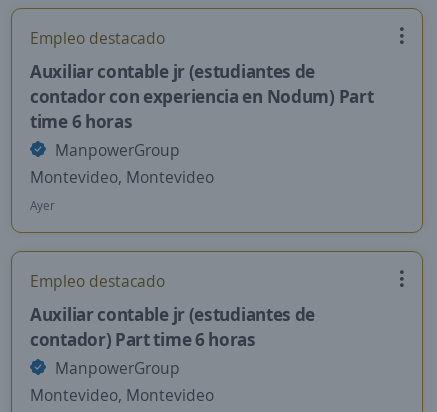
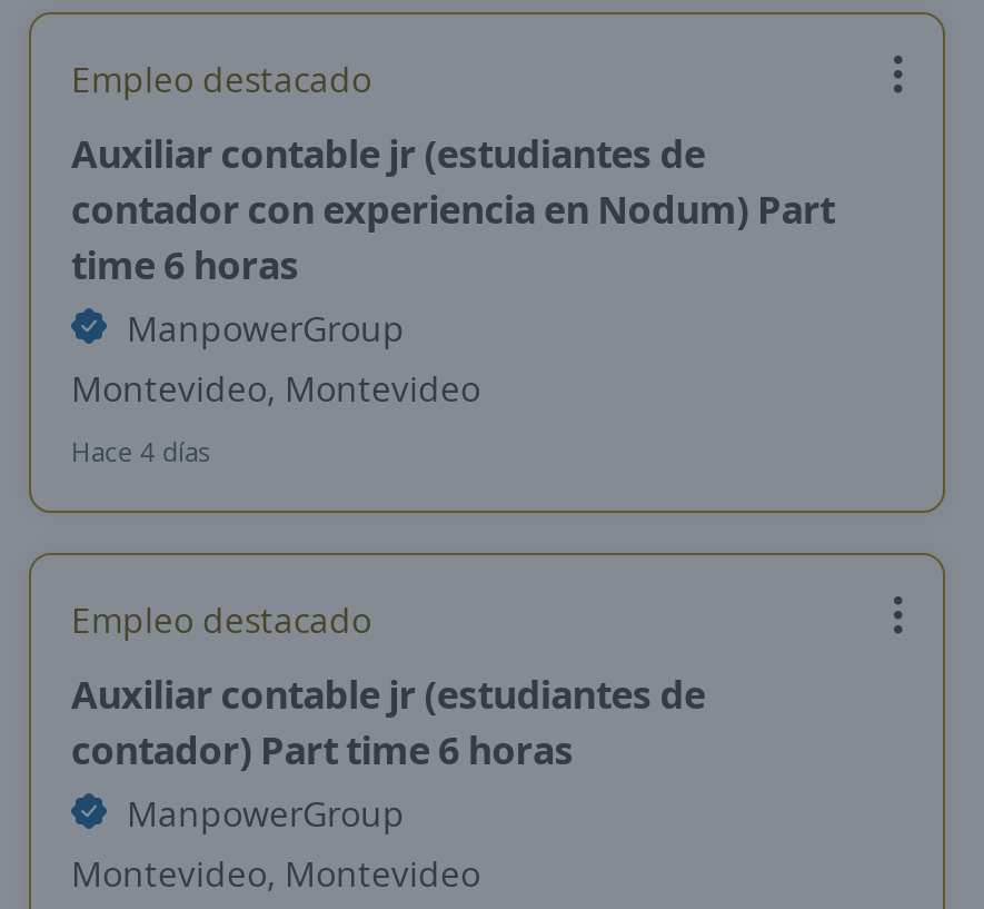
- Ayer
+ Hace 4 días
